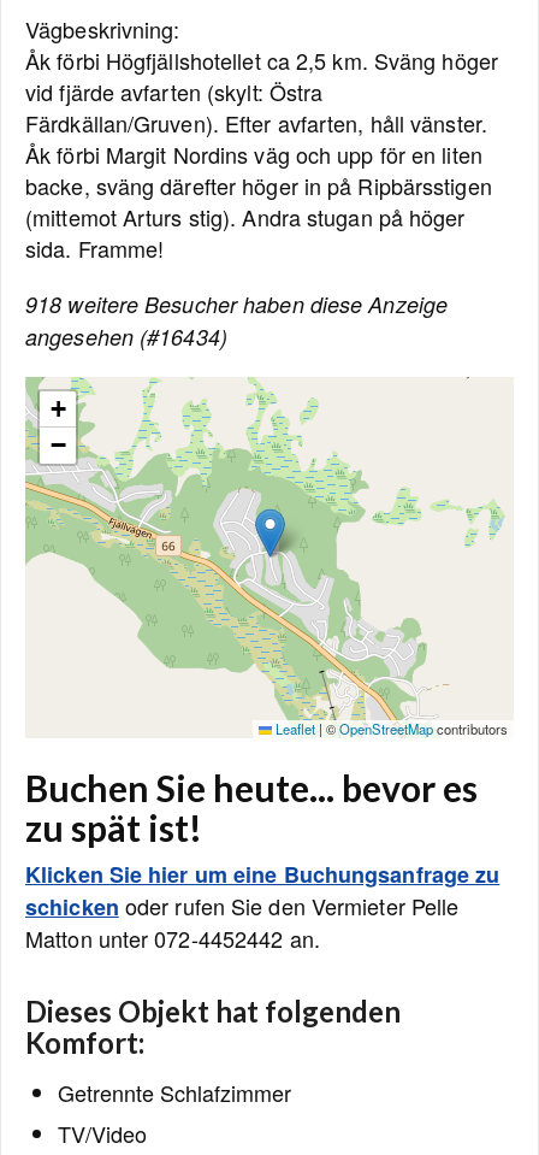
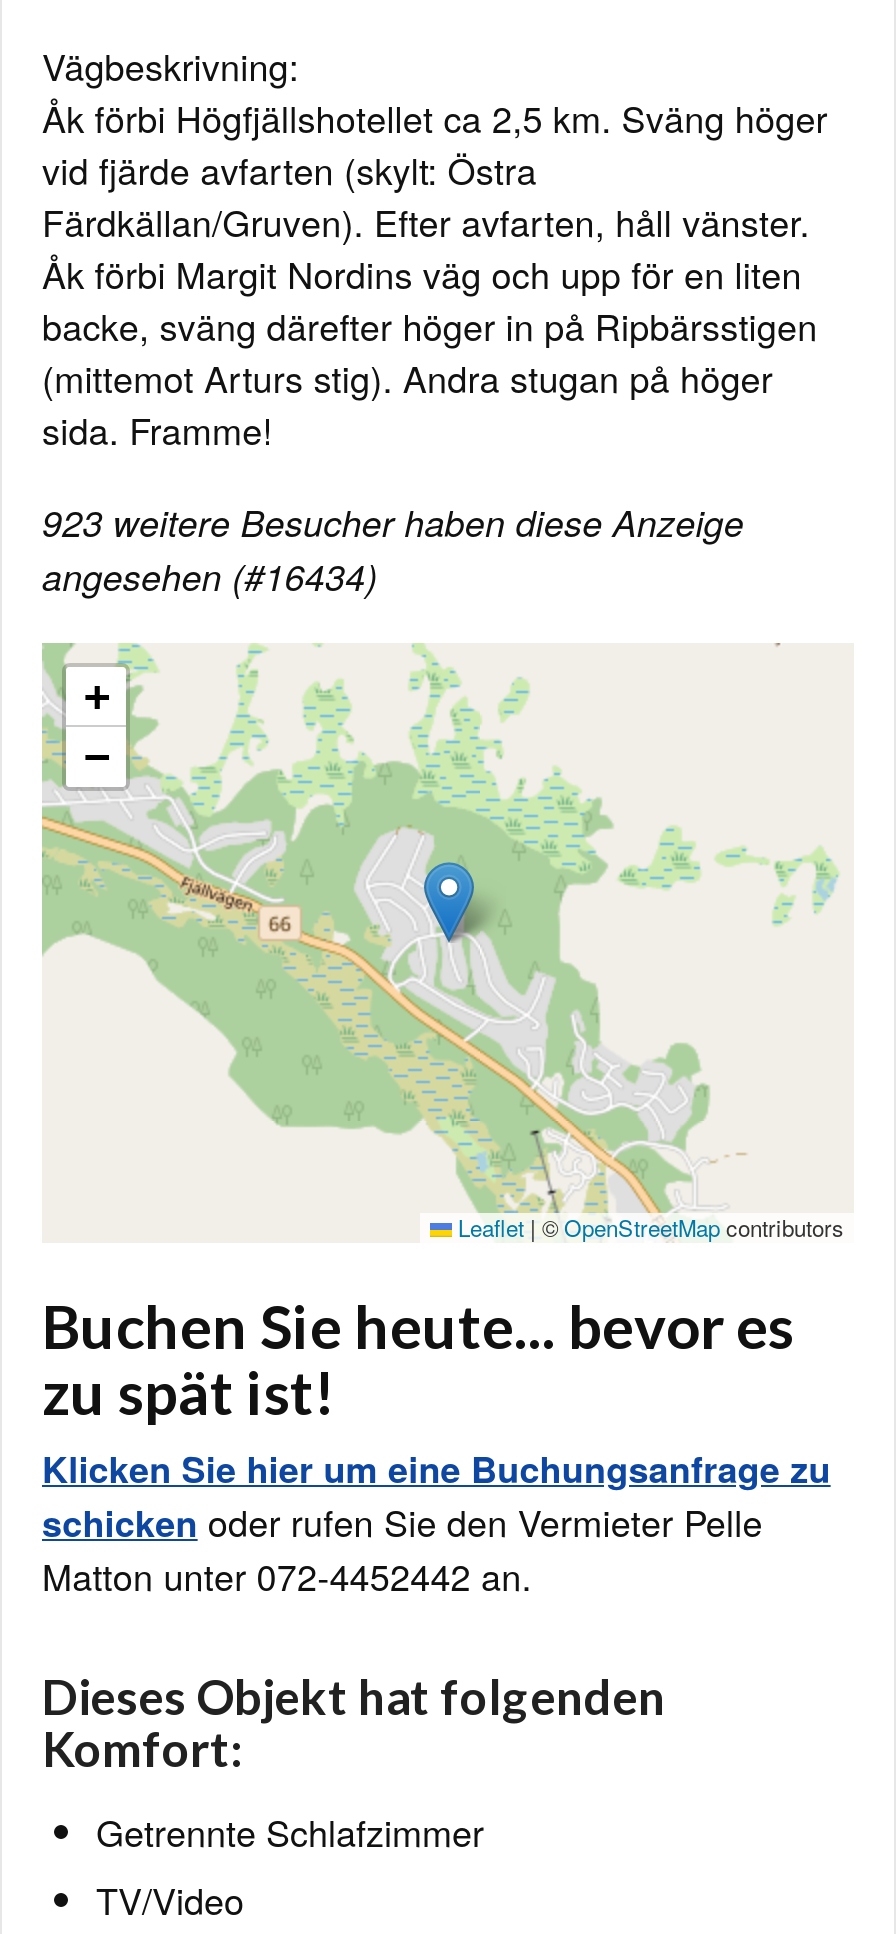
- 918 weitere Besucher haben diese Anzeige
+ 923 weitere Besucher haben diese Anzeige
